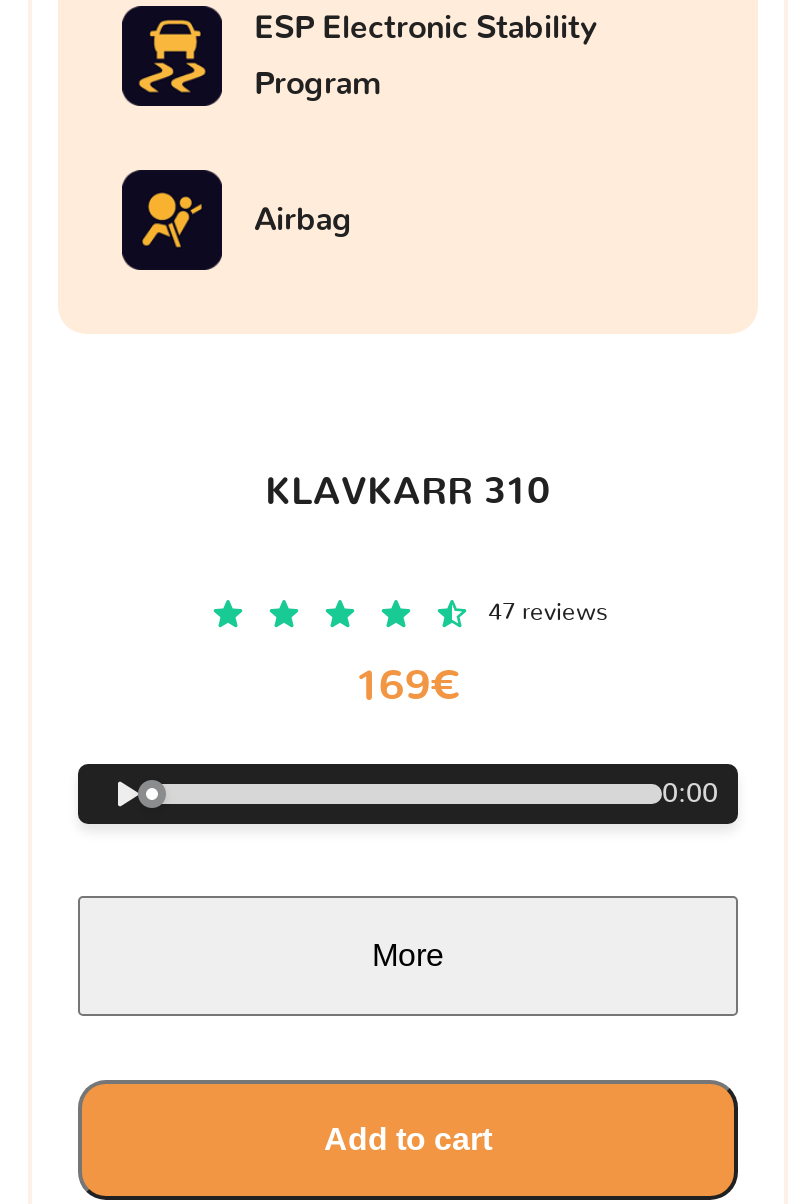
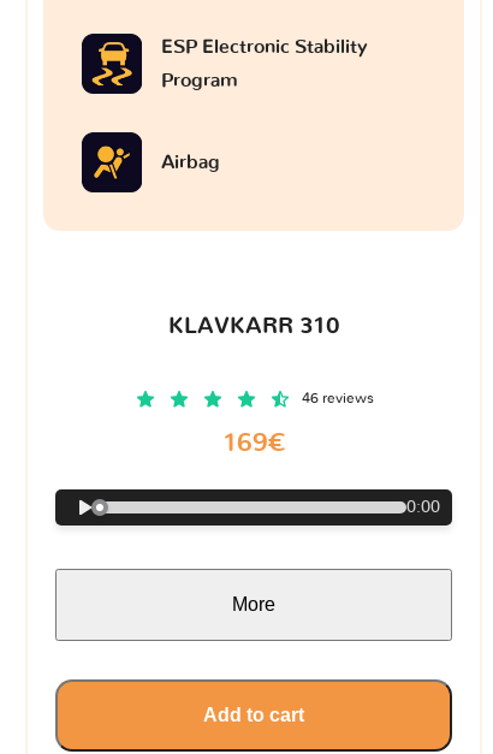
- 47 reviews
+ 46 reviews
